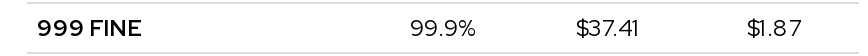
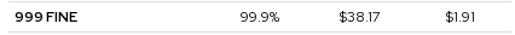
- $37.41
+ $38.17

- $1.87
+ $1.91
